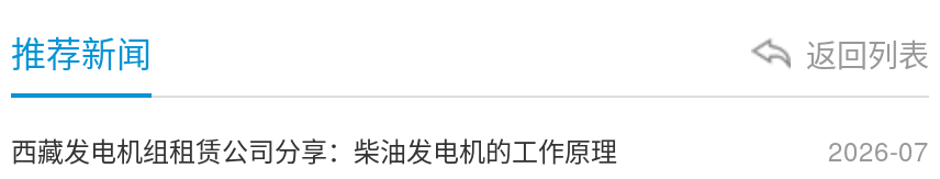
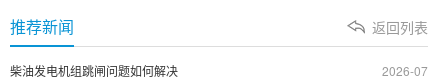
- 西藏发电机组租赁公司分享：柴油发电机的工作原理
+ 柴油发电机组跳闸问题如何解决
